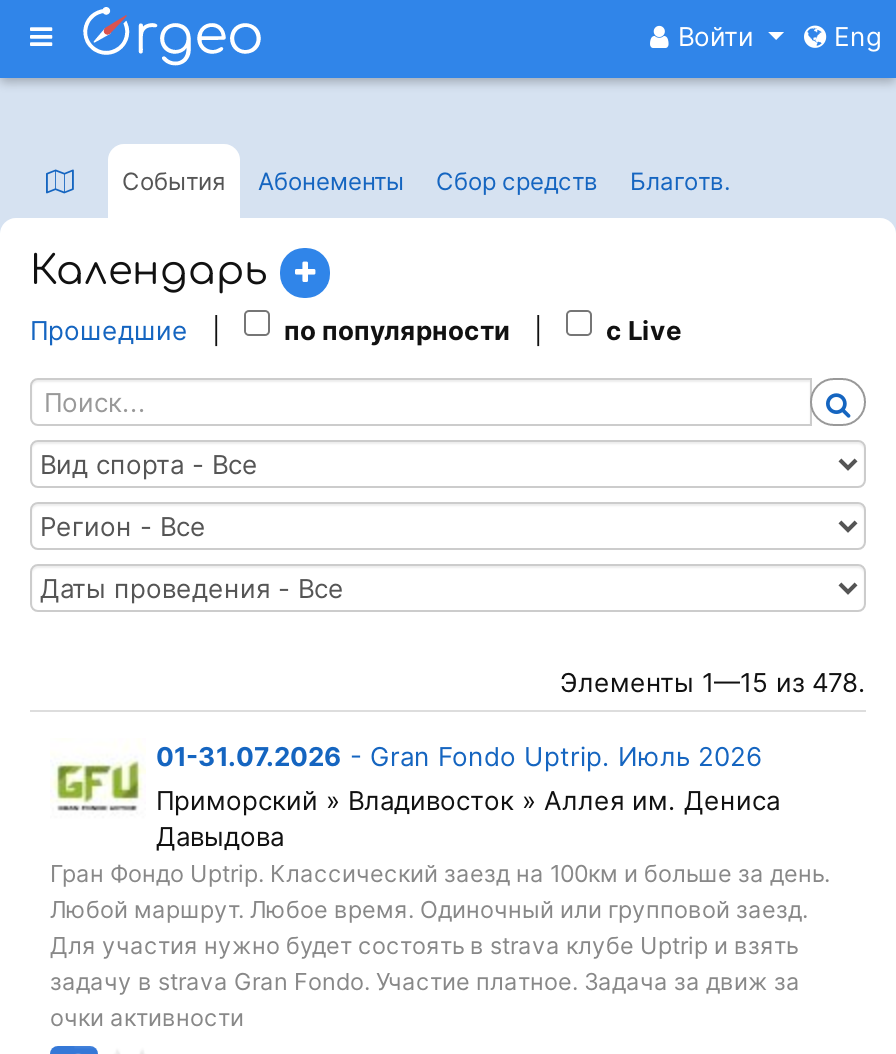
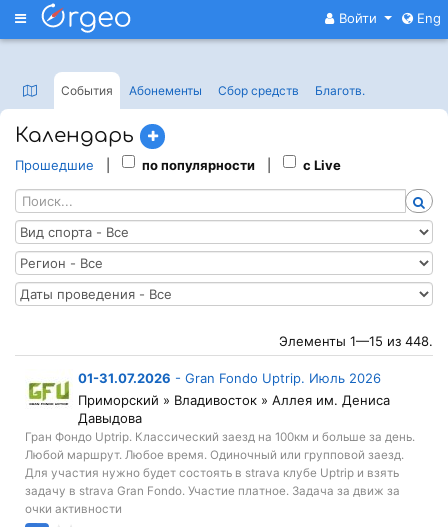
- Элементы 1—15 из 478.
+ Элементы 1—15 из 448.
